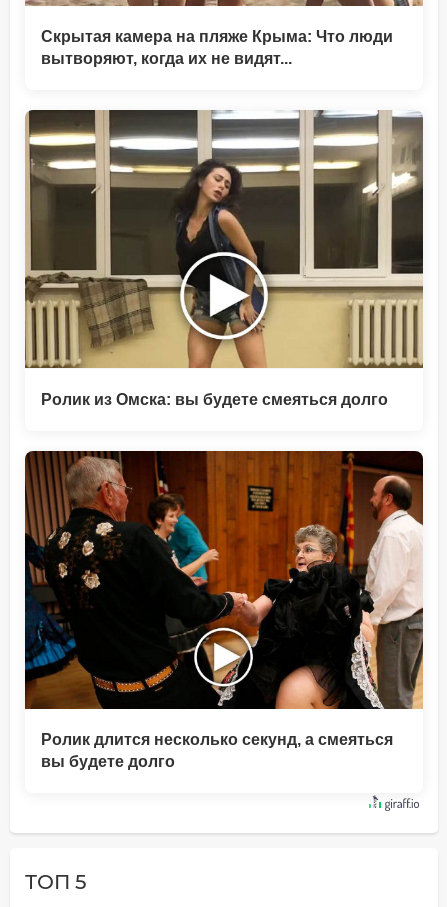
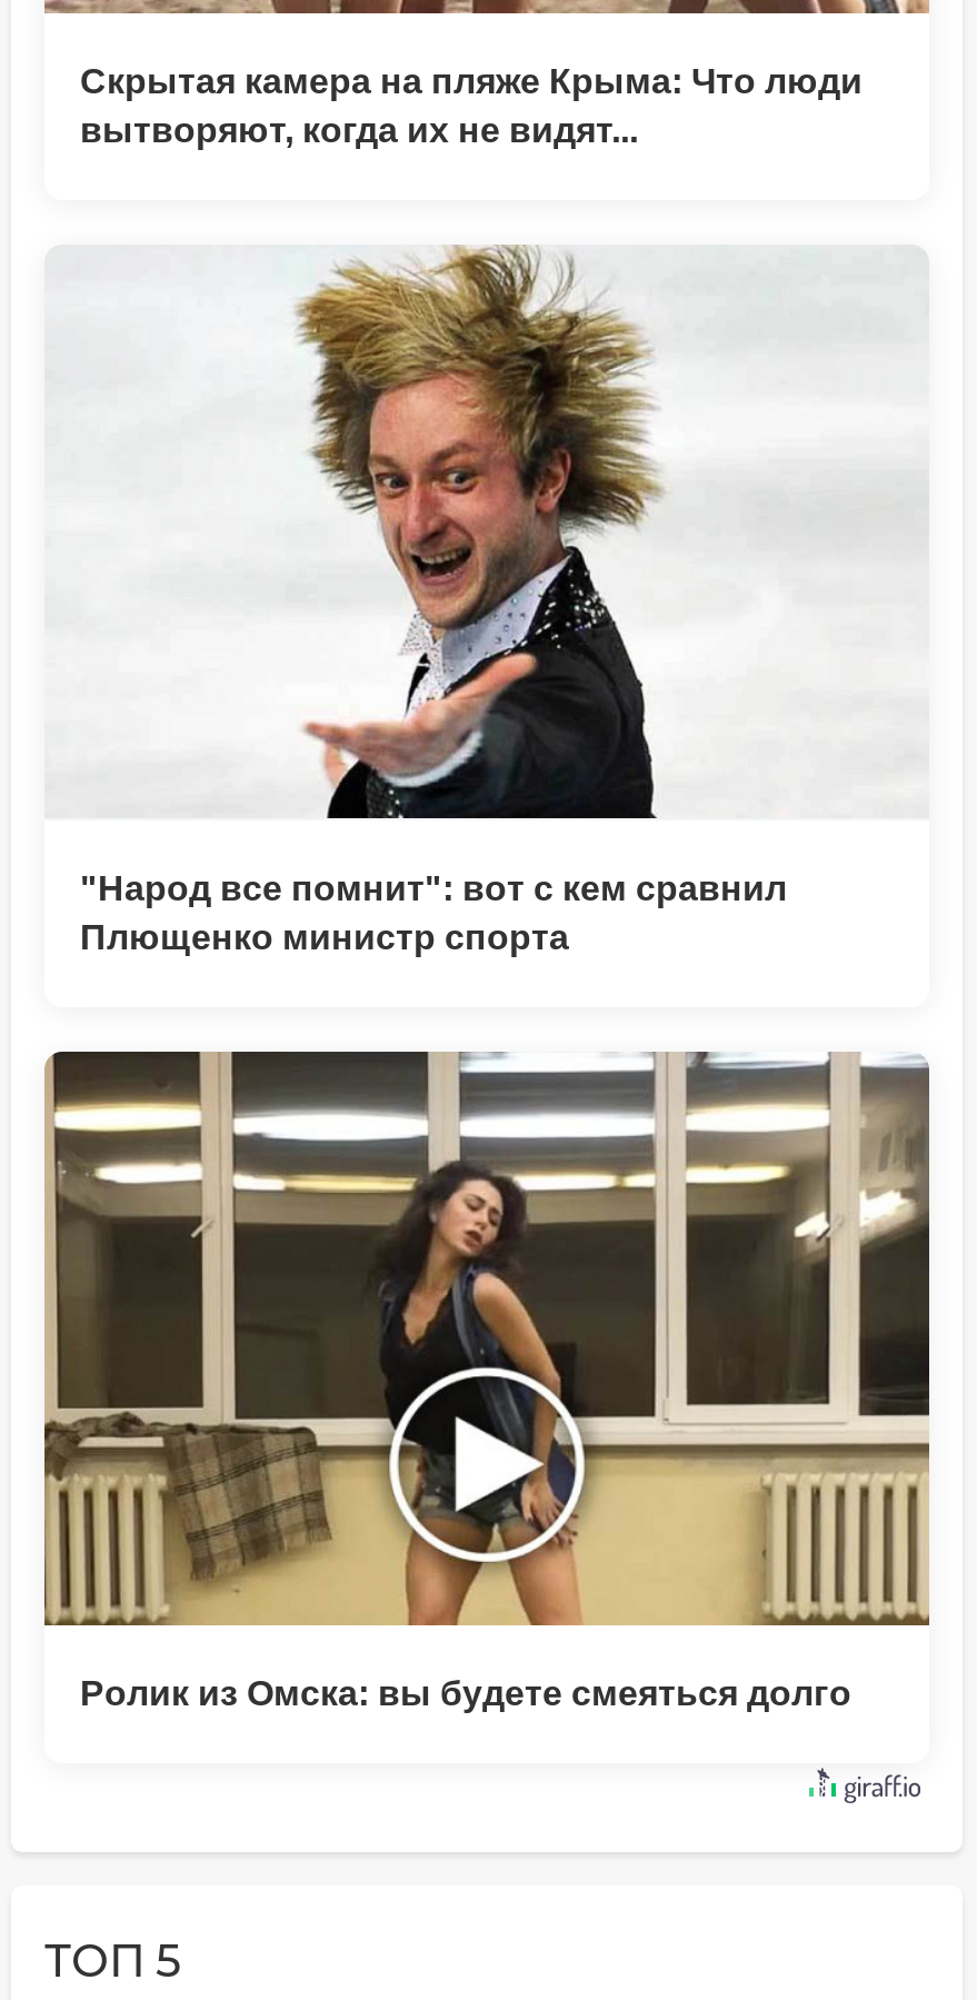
+ [image]
+ "Народ все помнит": вот с кем сравнил
+ Плющенко министр спорта

moved down: [image] | Ролик из Омска: вы будете смеяться долго

- [image]
- Ролик длится несколько секунд, а смеяться
- вы будете долго
